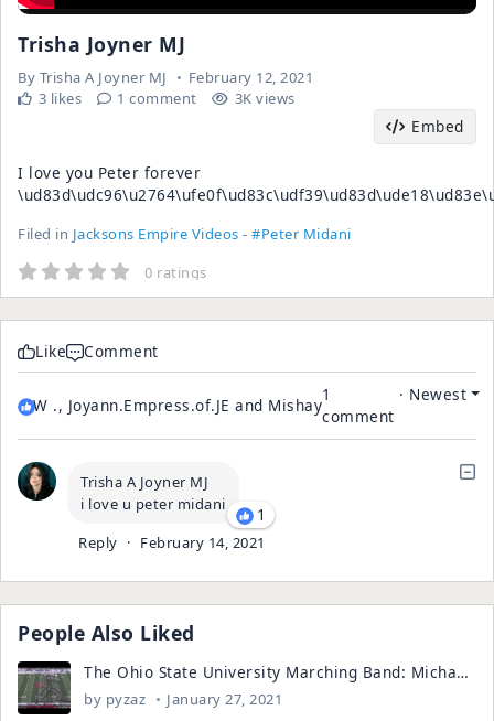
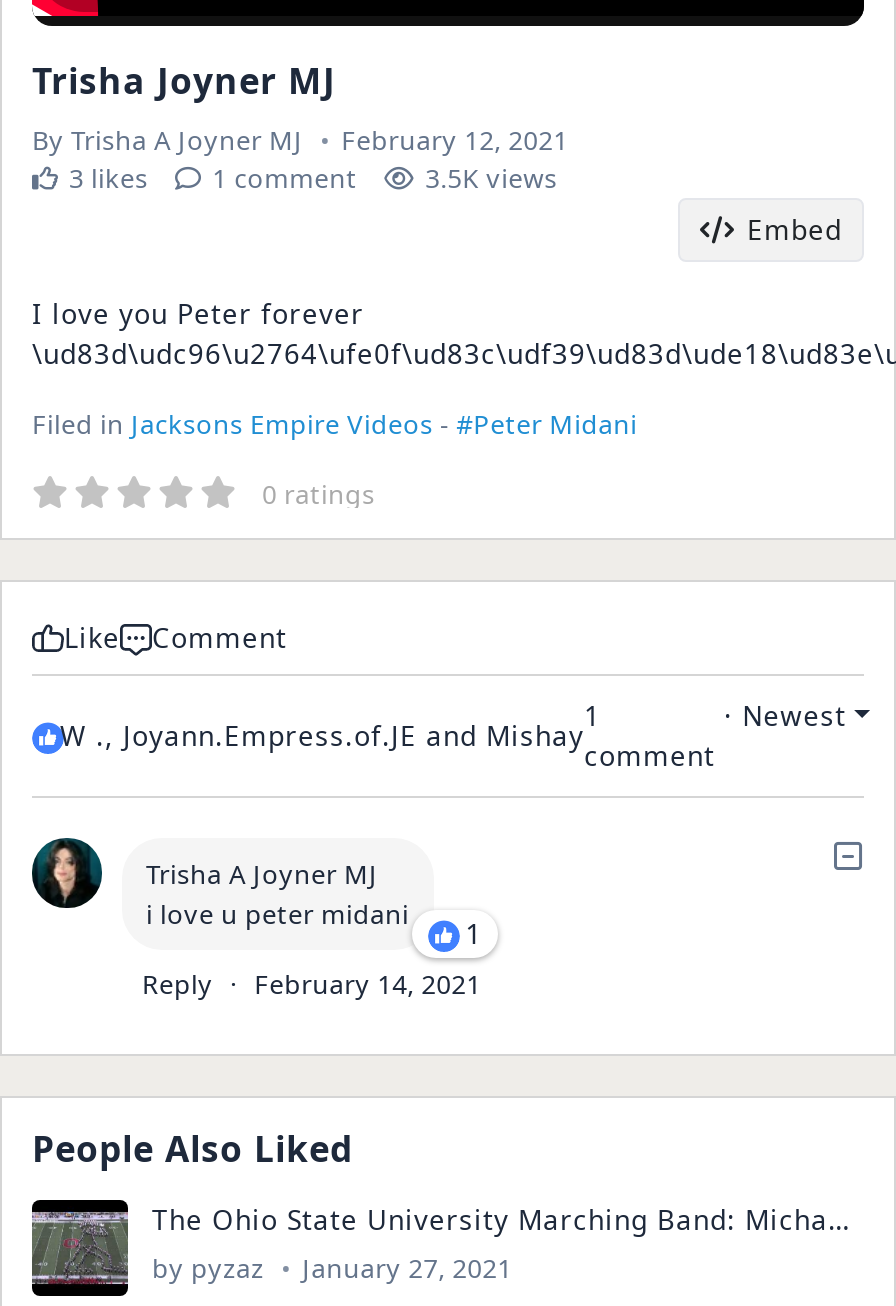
- 3 likes 1 comment 3K views
+ 3 likes 1 comment 3.5K views
